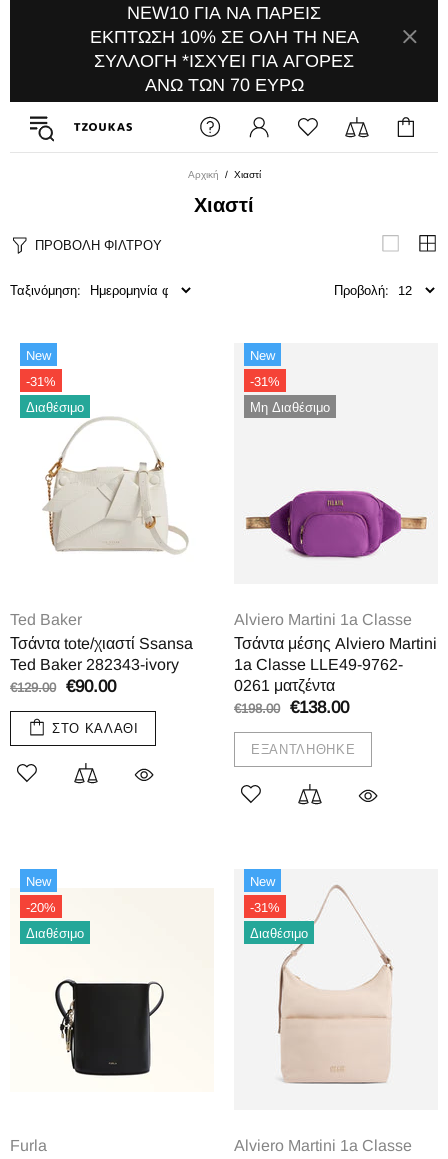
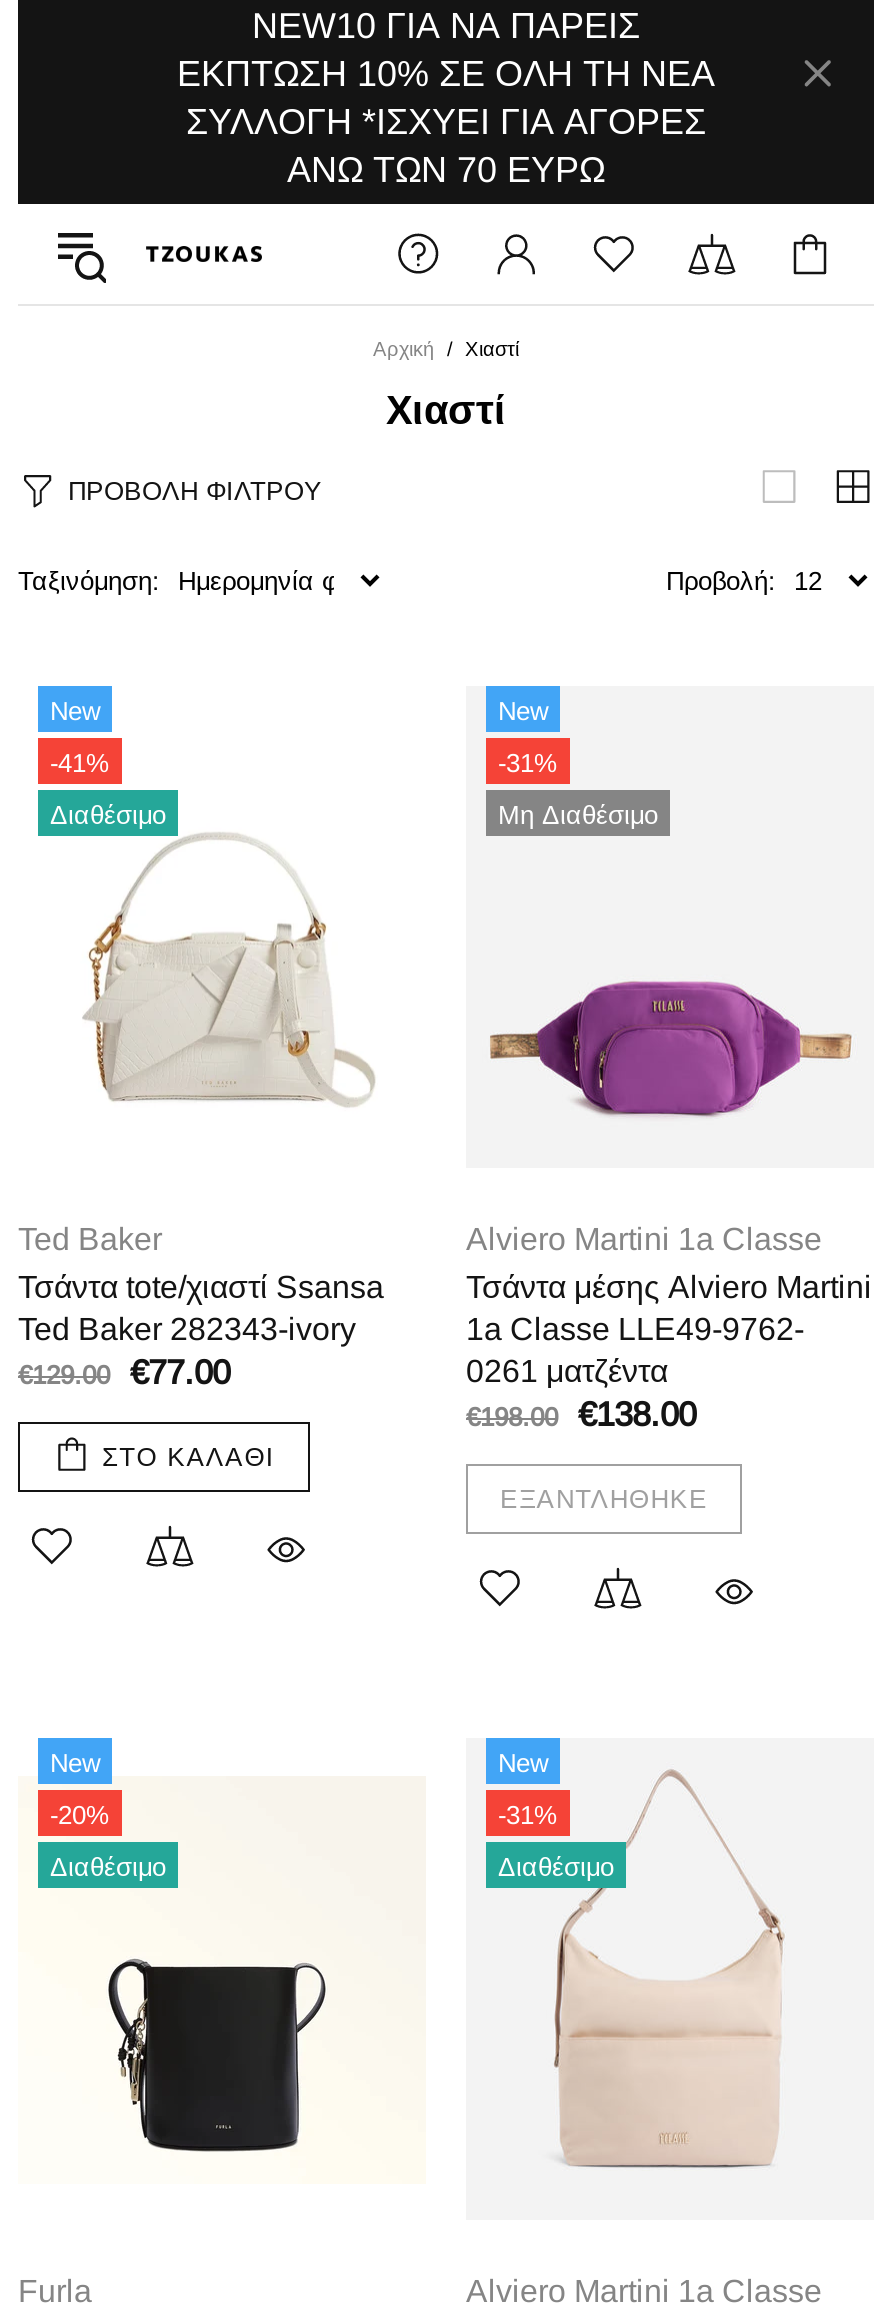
- -31%
+ -41%

- €129.00 €90.00
+ €129.00 €77.00
